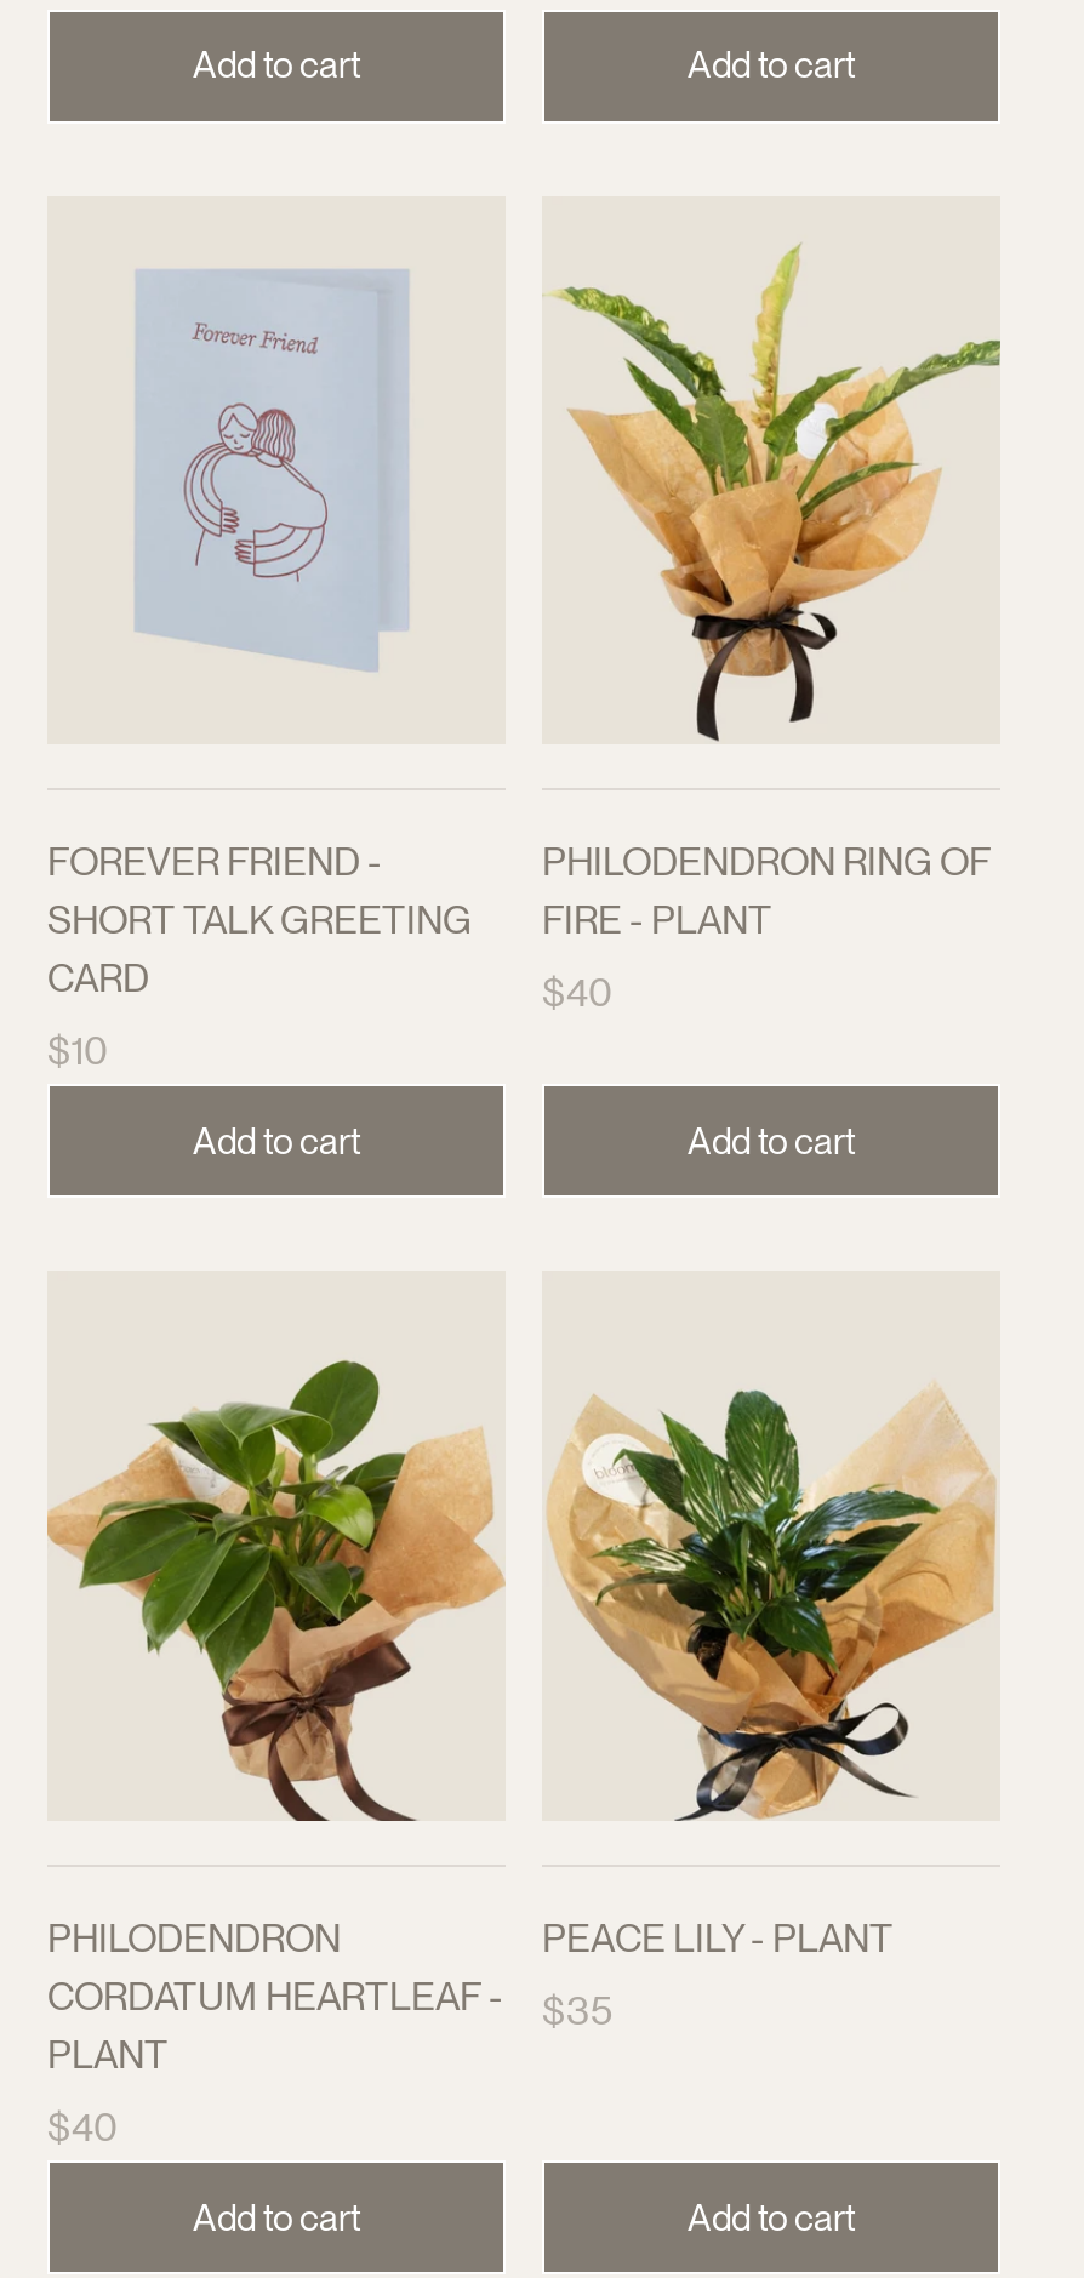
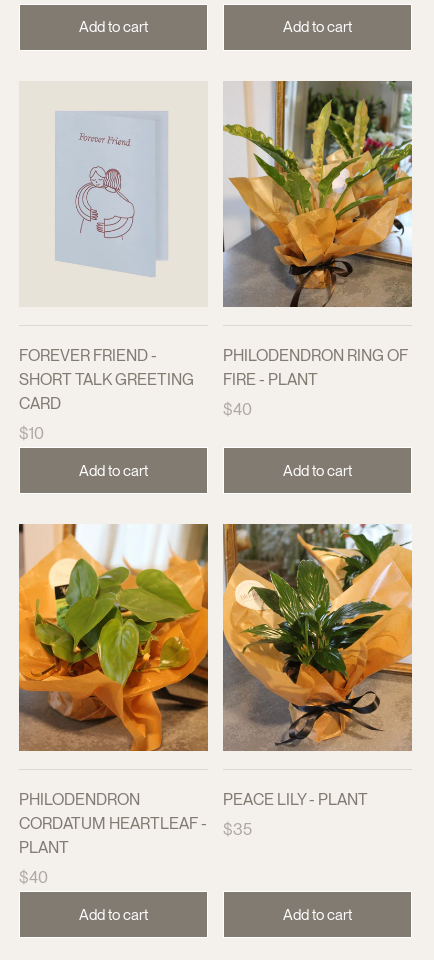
- [image]
+ [image]

- [image]
+ [image]

- [image]
+ [image]
